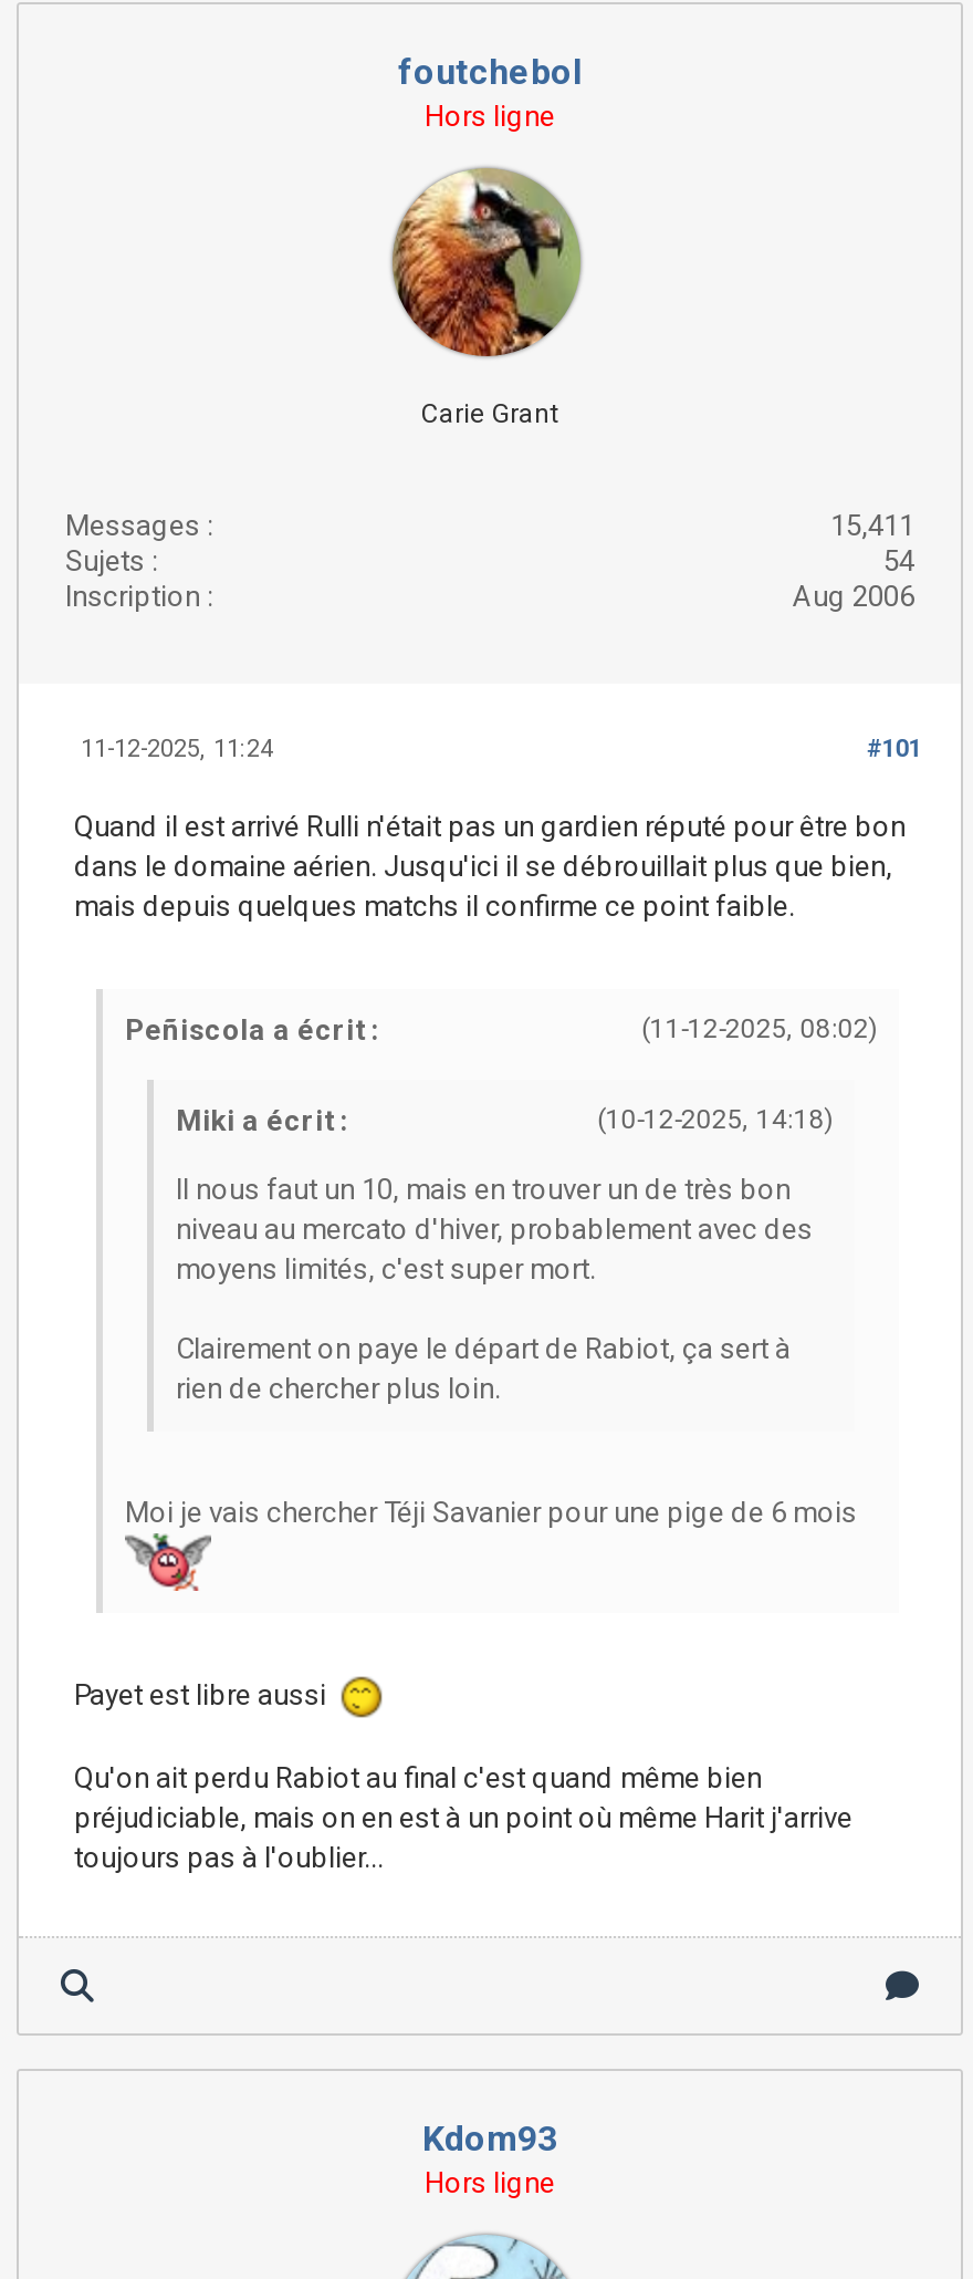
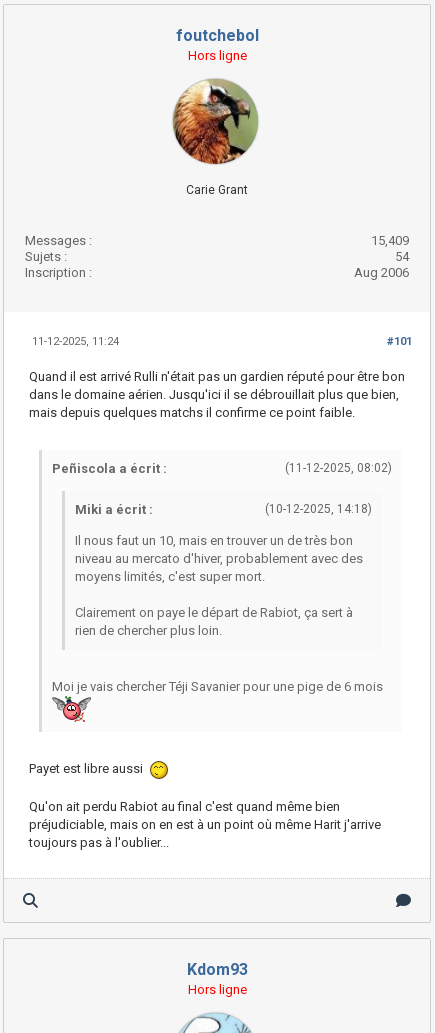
- 15,411
+ 15,409
